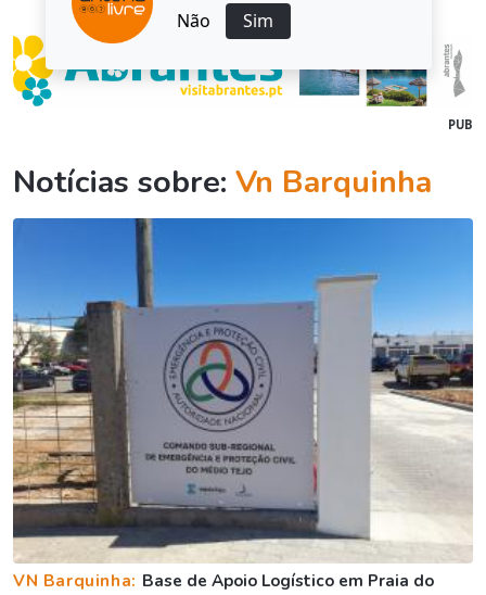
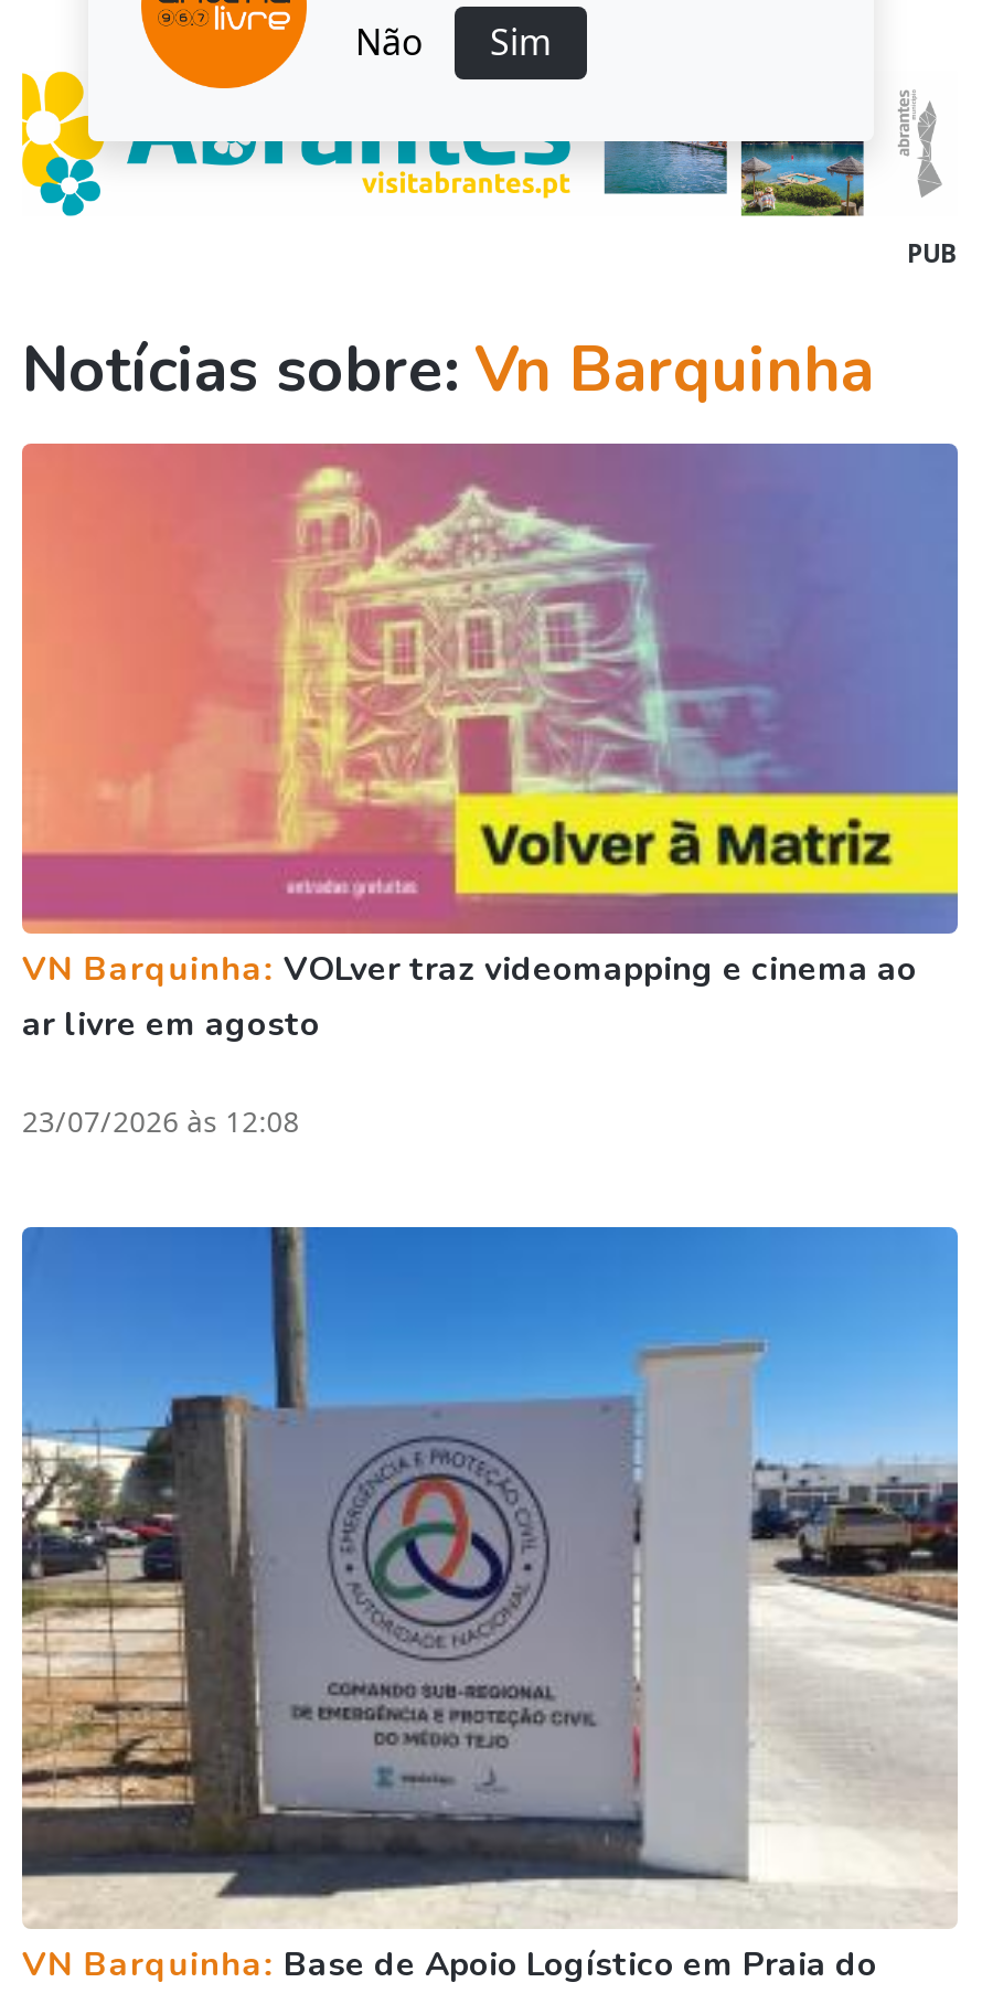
+ [image]
+ VN Barquinha: VOLver traz videomapping e cinema ao
+ ar livre em agosto
+ 23/07/2026 às 12:08
